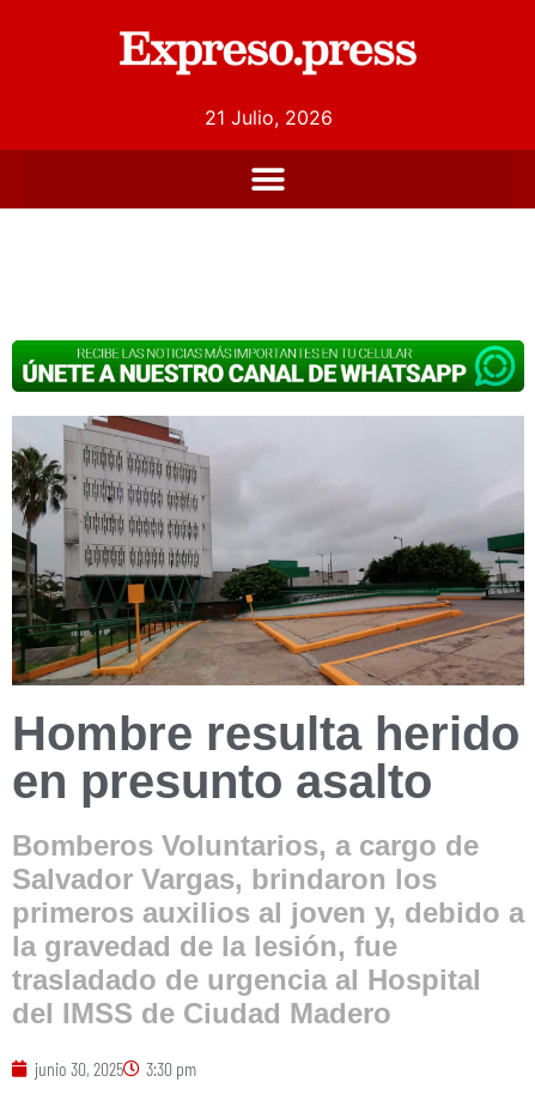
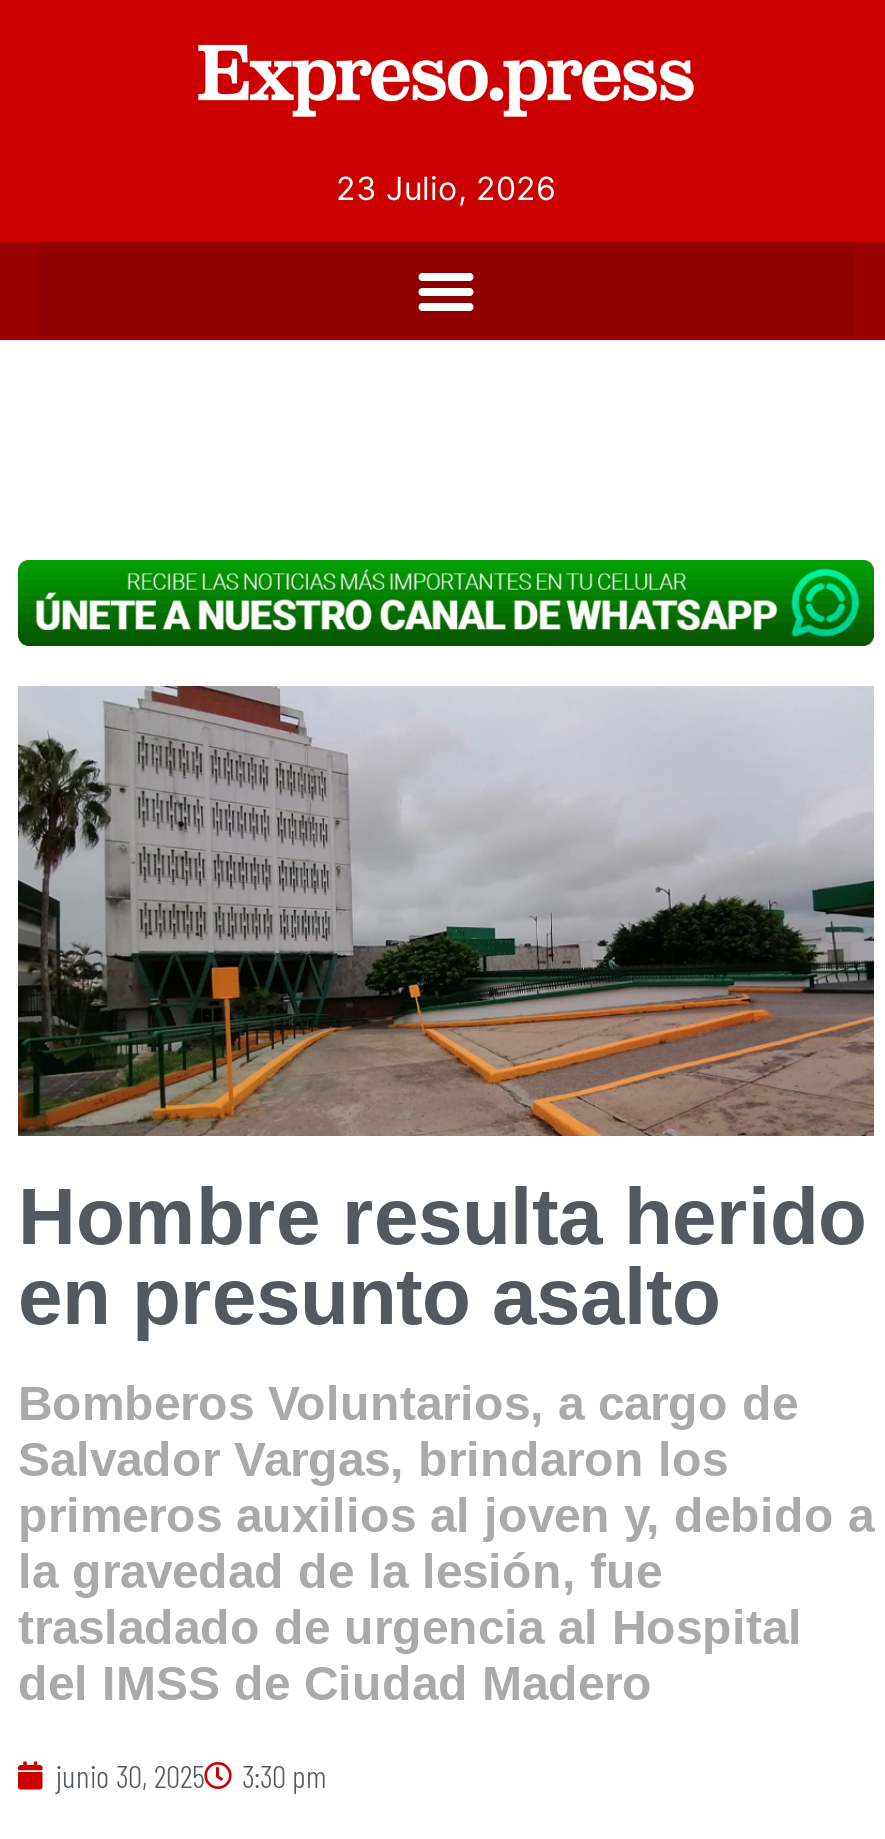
- 21 Julio, 2026
+ 23 Julio, 2026
